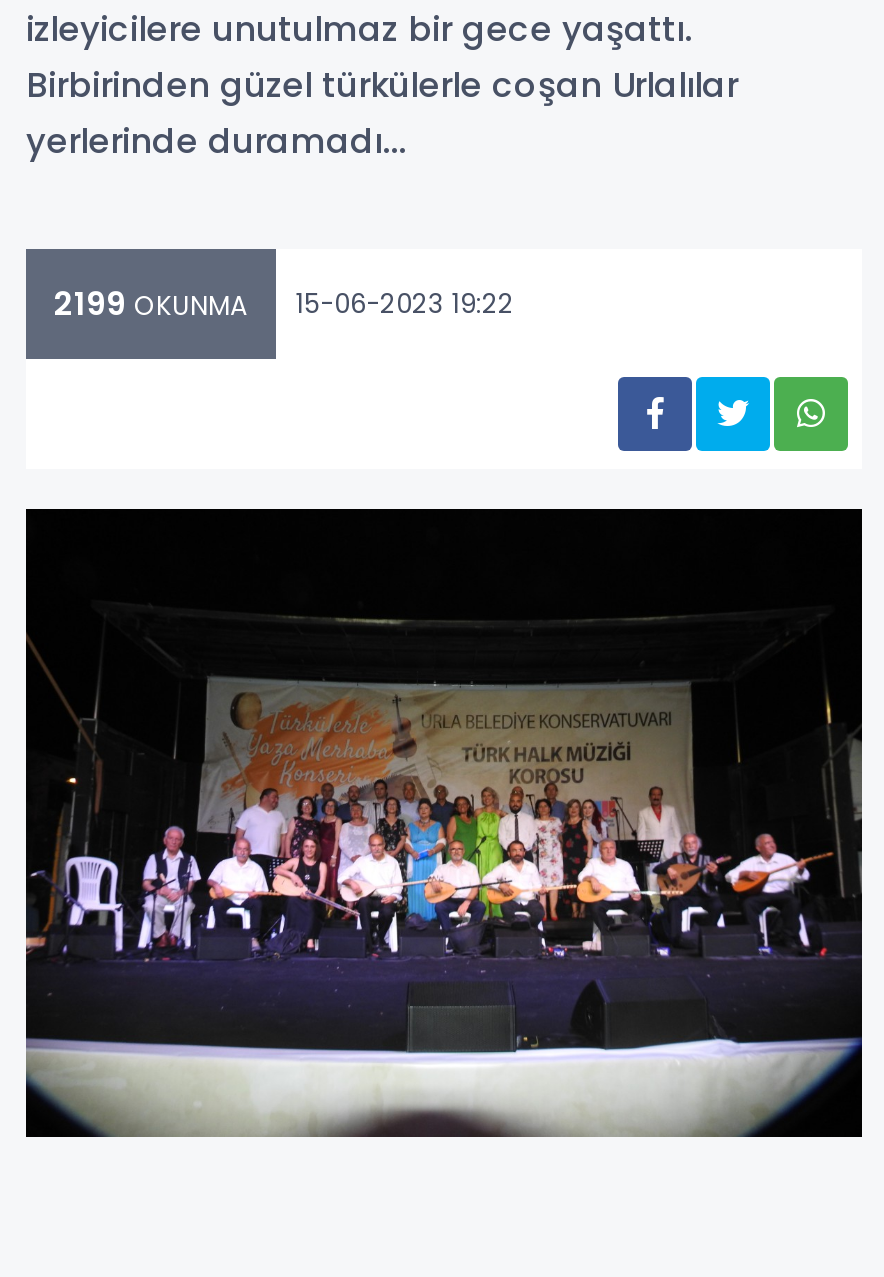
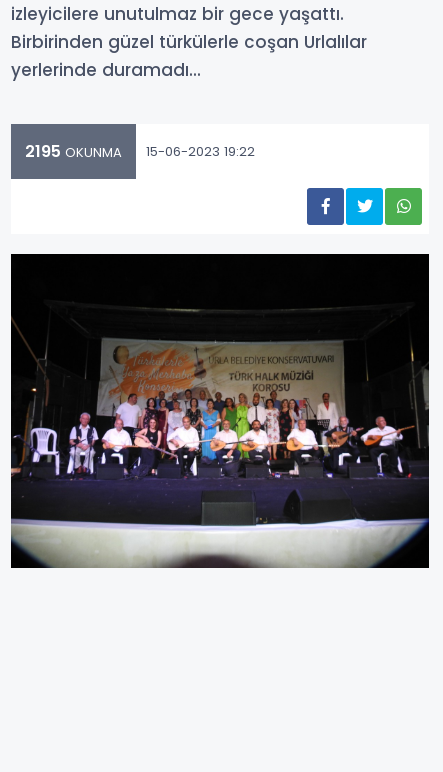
- 2199 OKUNMA 15-06-2023 19:22
+ 2195 OKUNMA 15-06-2023 19:22
